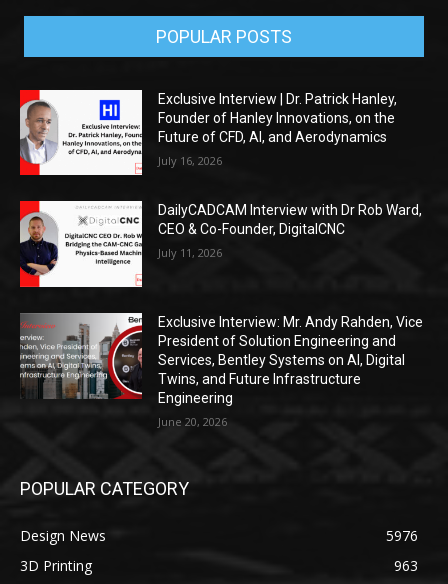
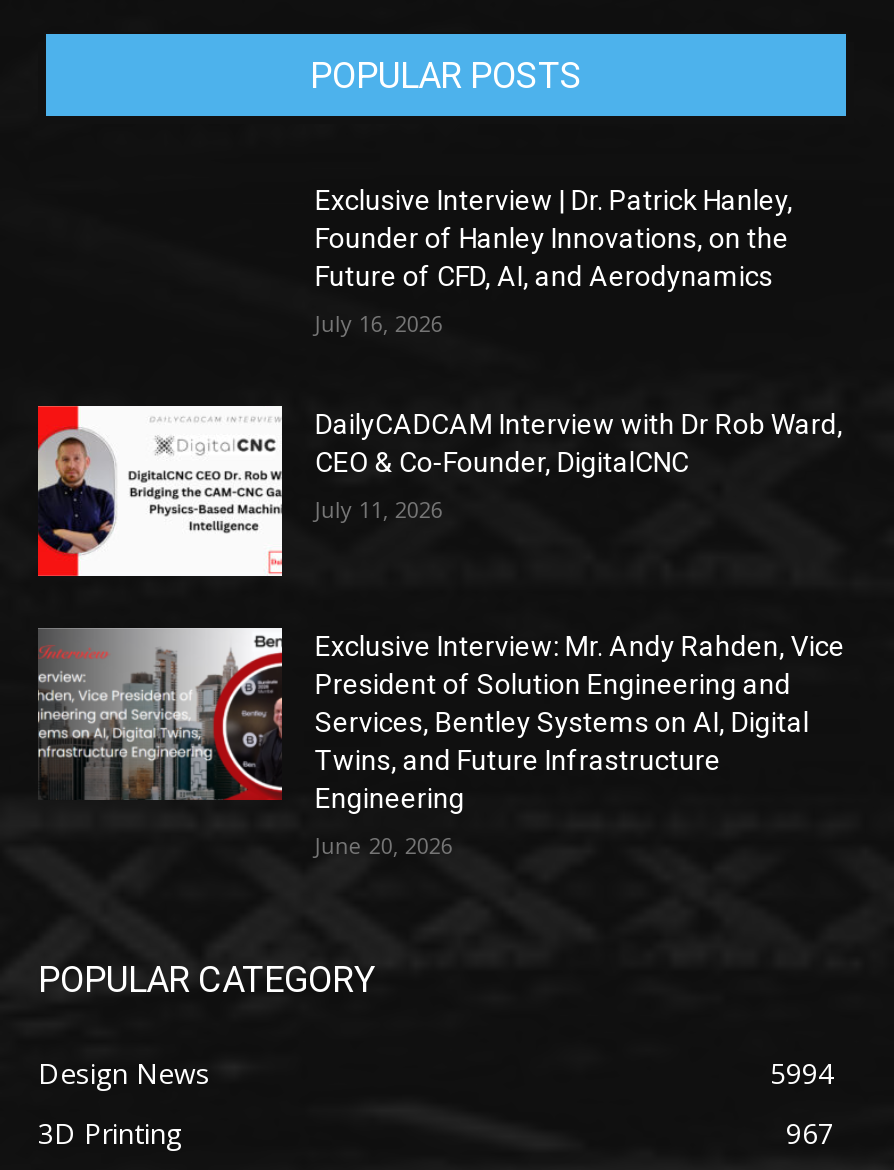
- [image]

- 5976
+ 5994

- 963
+ 967
